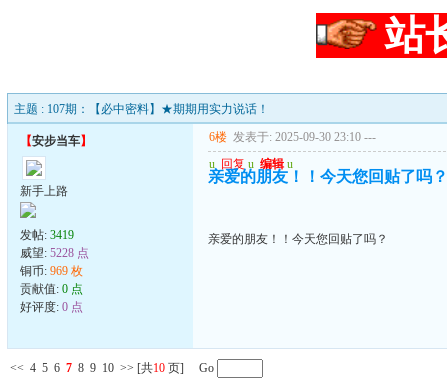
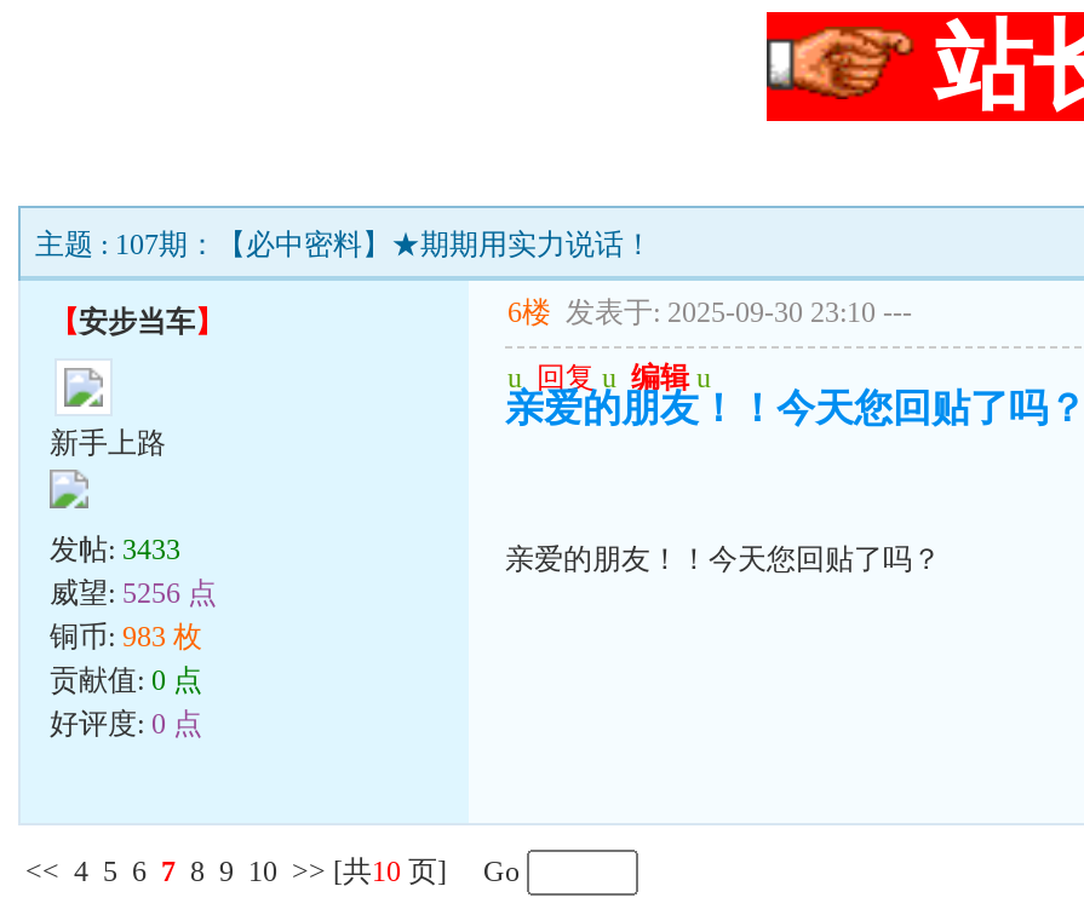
- 发帖: 3419
+ 发帖: 3433

- 威望: 5228 点
+ 威望: 5256 点

- 铜币: 969 枚
+ 铜币: 983 枚
